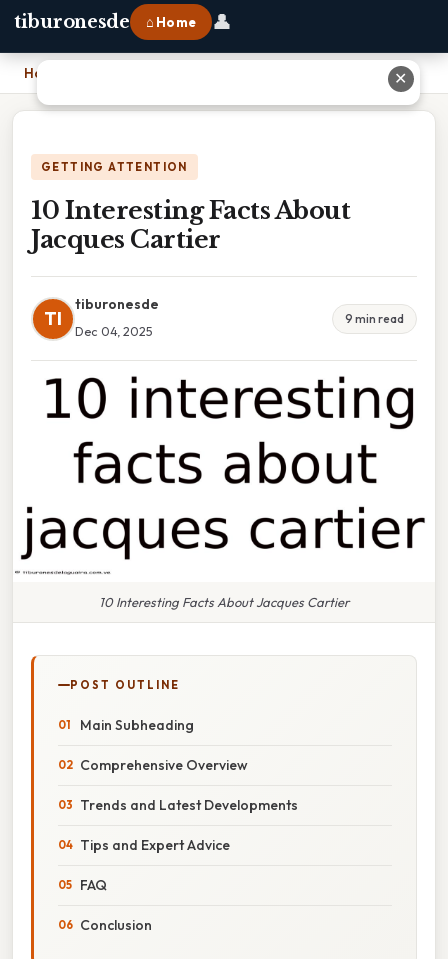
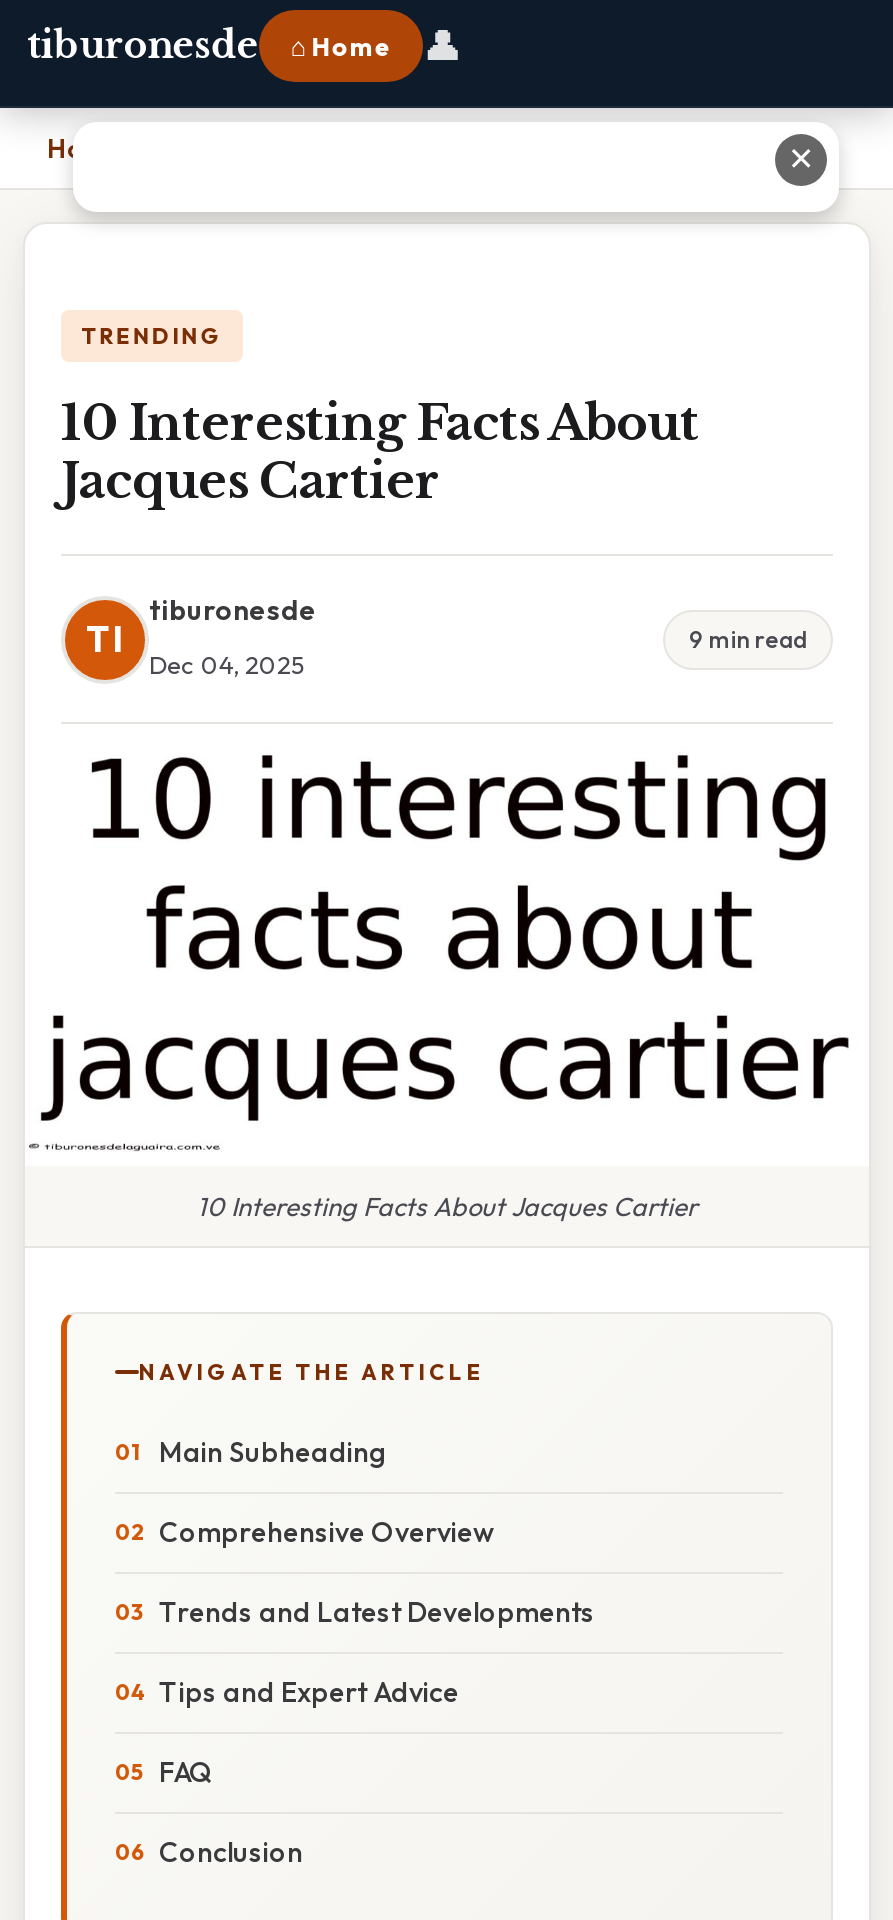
- GETTING ATTENTION
+ TRENDING

- POST OUTLINE
+ NAVIGATE THE ARTICLE
